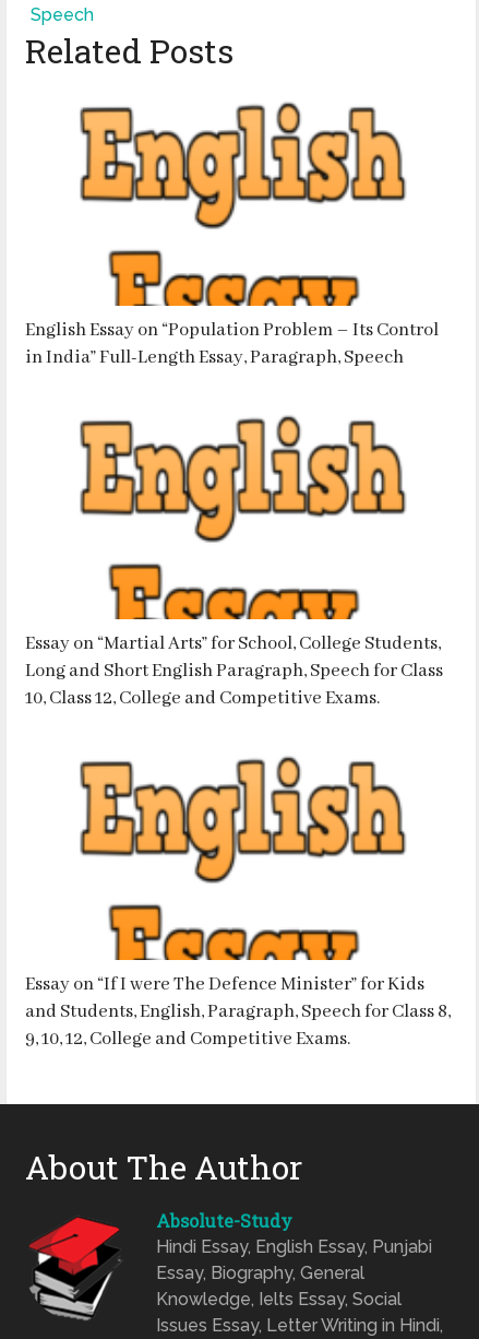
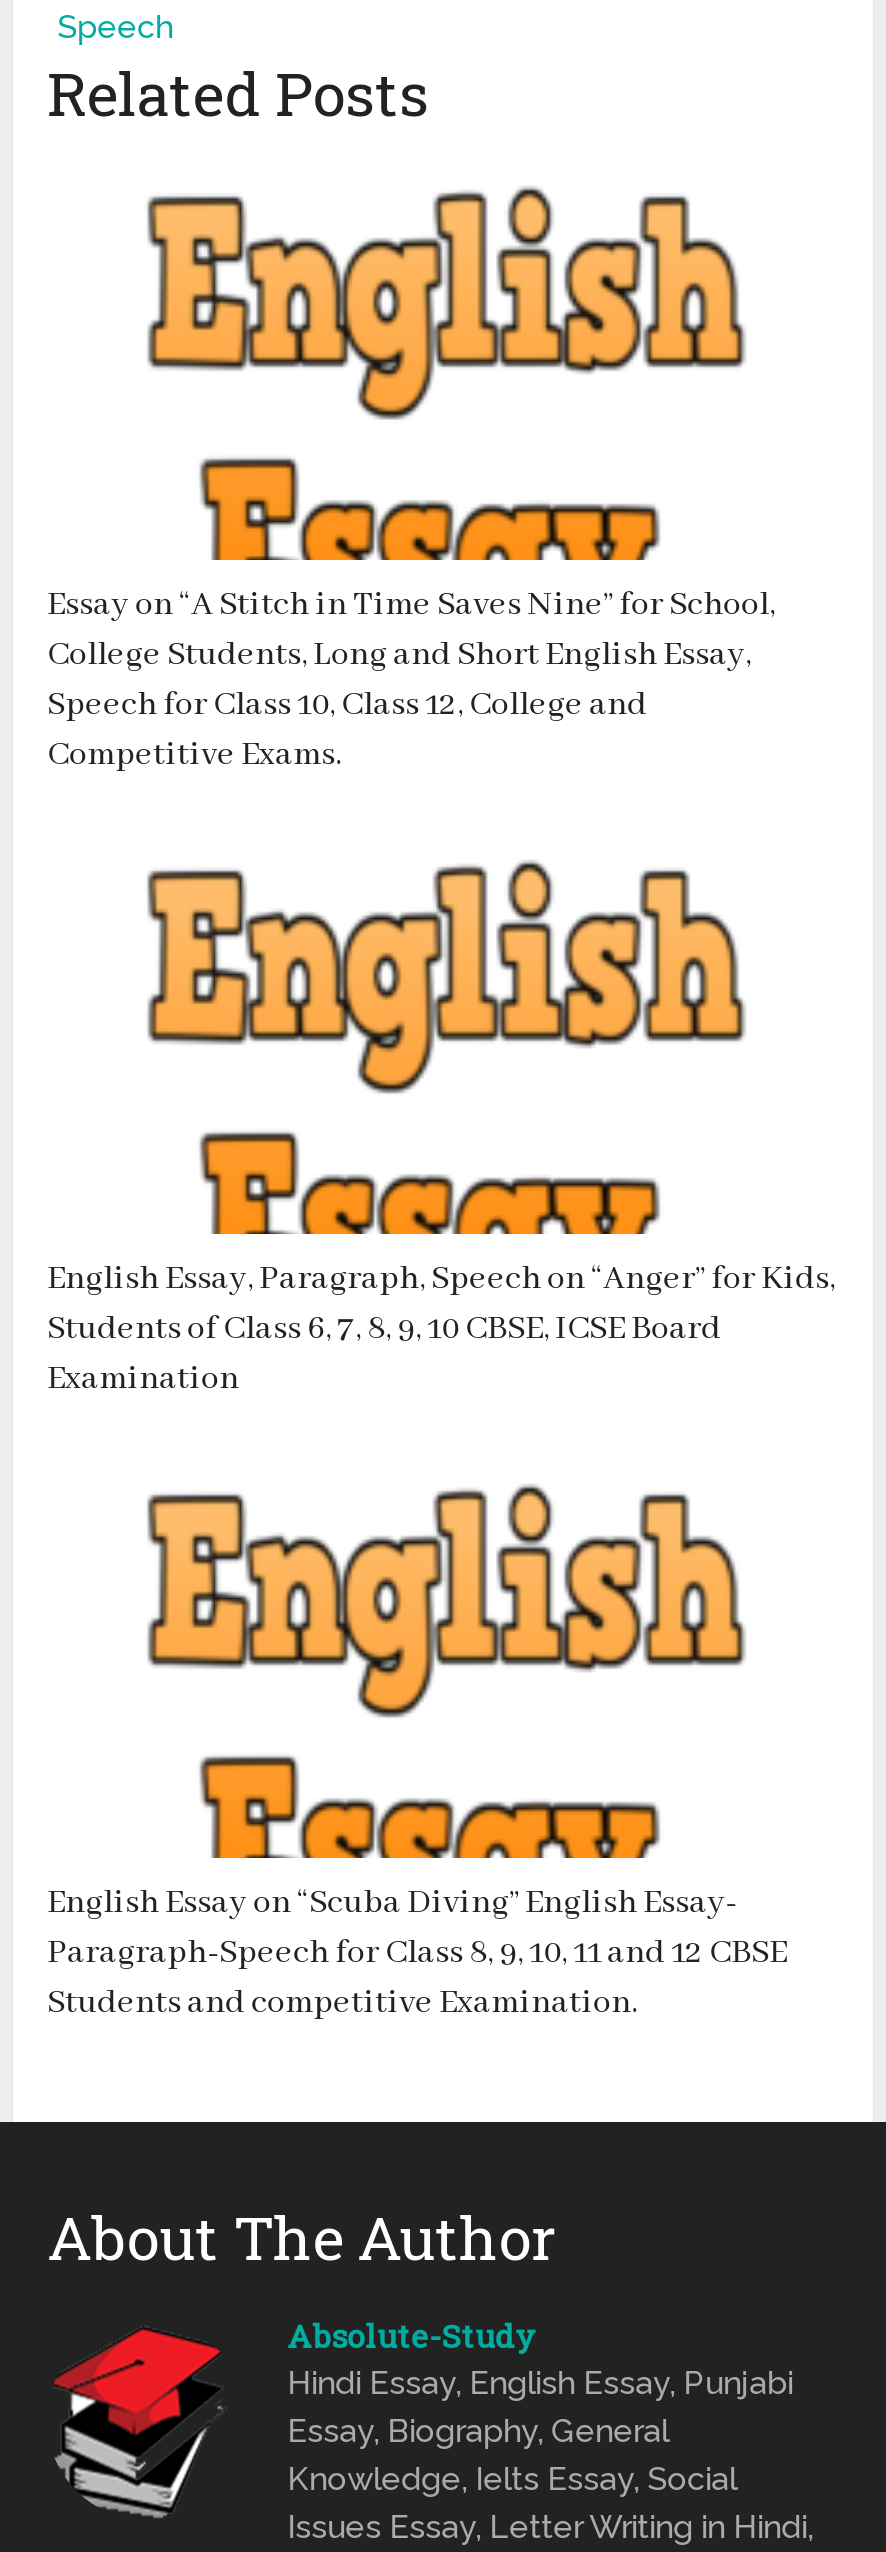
- English Essay on “Population Problem – Its Control
- in India” Full-Length Essay, Paragraph, Speech
+ Essay on “A Stitch in Time Saves Nine” for School,
+ College Students, Long and Short English Essay,
+ Speech for Class 10, Class 12, College and
+ Competitive Exams.

- Essay on “Martial Arts” for School, College Students,
- Long and Short English Paragraph, Speech for Class
- 10, Class 12, College and Competitive Exams.
+ English Essay, Paragraph, Speech on “Anger” for Kids,
+ Students of Class 6, 7, 8, 9, 10 CBSE, ICSE Board
+ Examination

- Essay on “If I were The Defence Minister” for Kids
- and Students, English, Paragraph, Speech for Class 8,
- 9, 10, 12, College and Competitive Exams.
+ English Essay on “Scuba Diving” English Essay-
+ Paragraph-Speech for Class 8, 9, 10, 11 and 12 CBSE
+ Students and competitive Examination.
